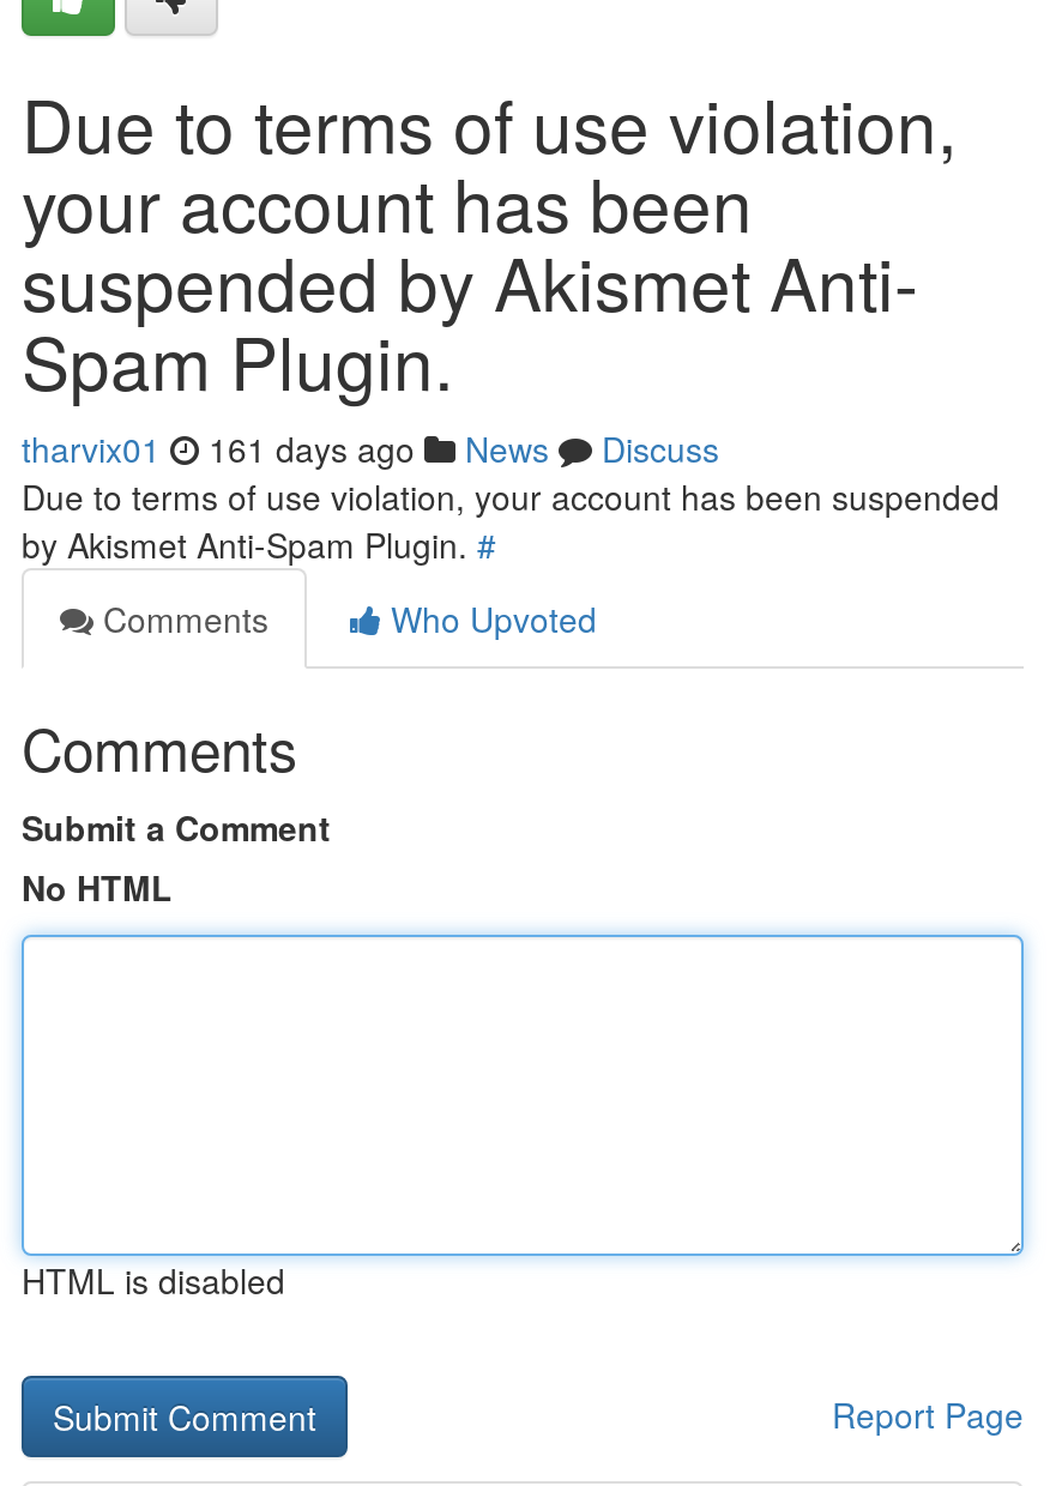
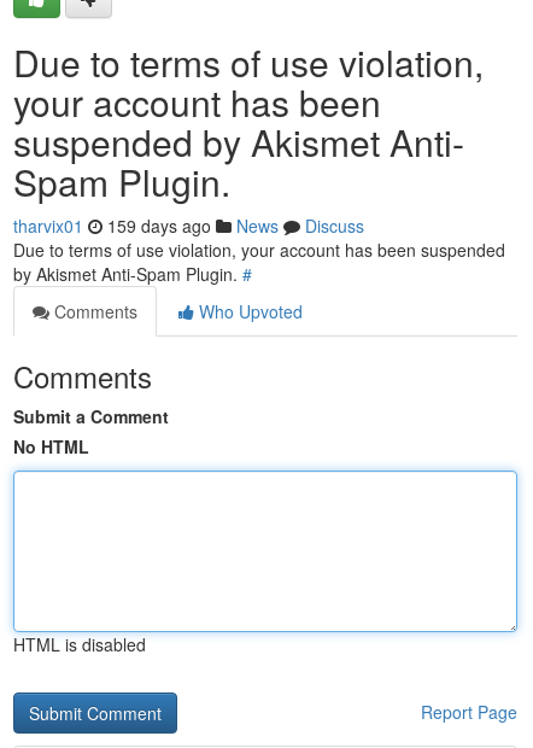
- tharvix01 161 days ago News Discuss
+ tharvix01 159 days ago News Discuss
